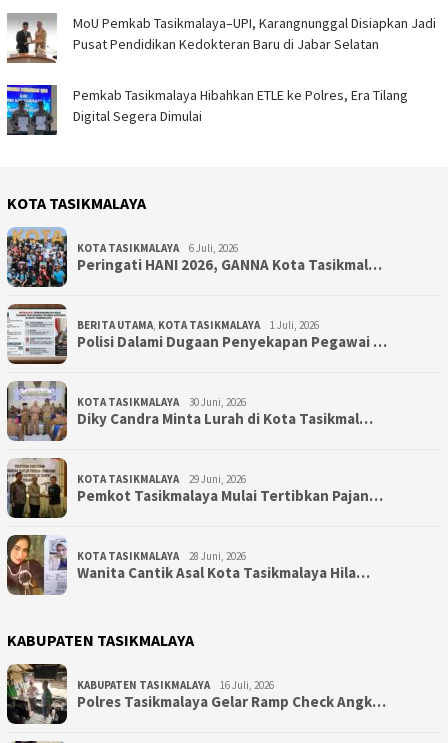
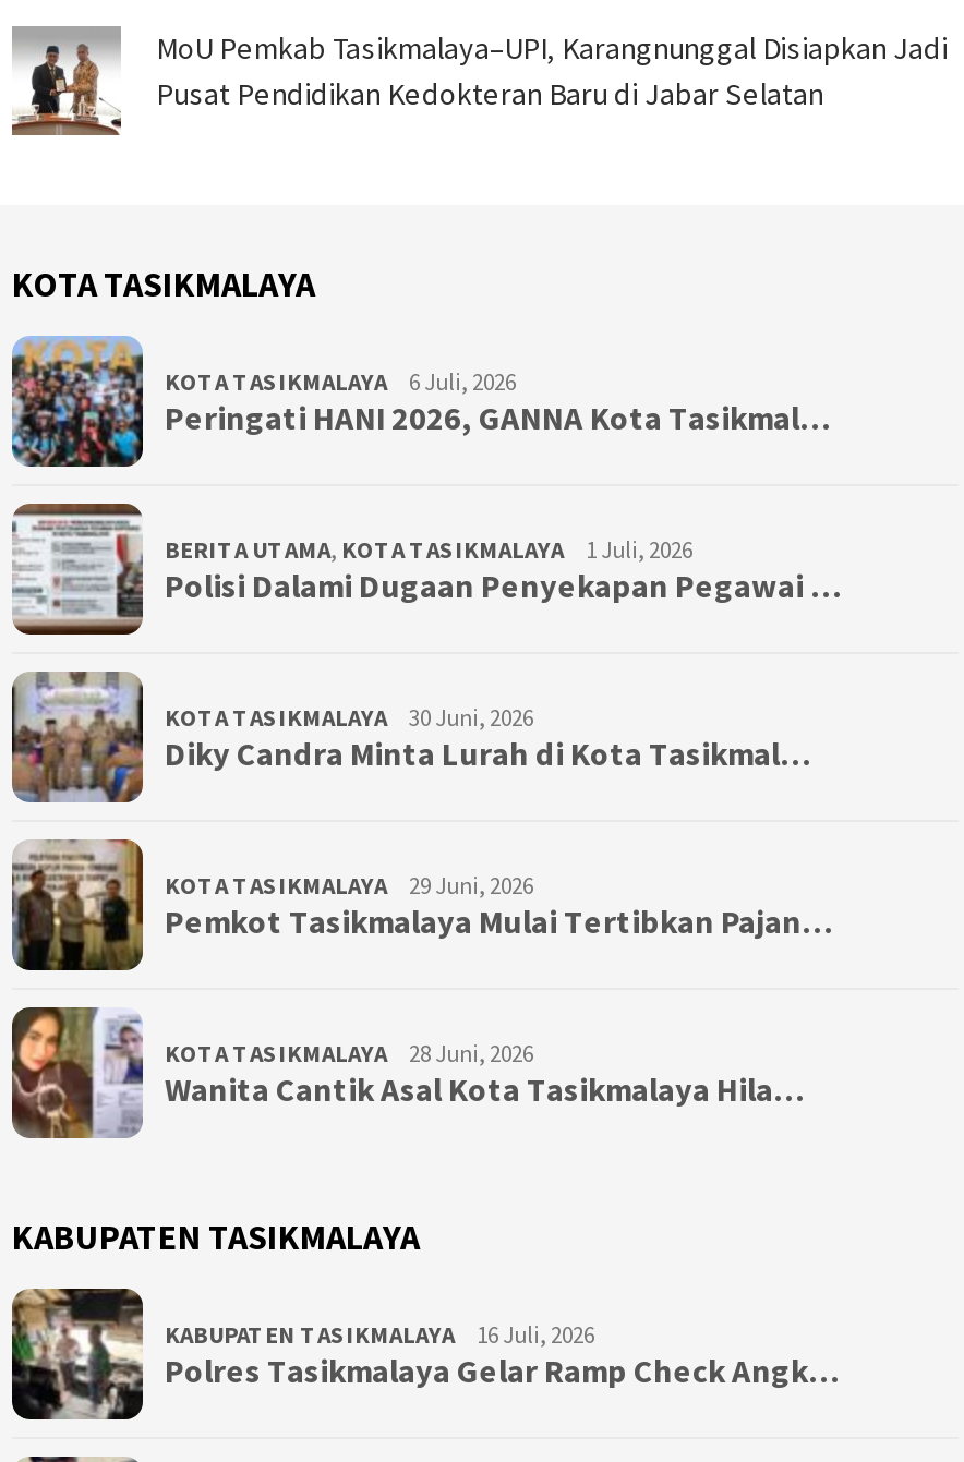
- [image]
- Pemkab Tasikmalaya Hibahkan ETLE ke Polres, Era Tilang
- Digital Segera Dimulai
